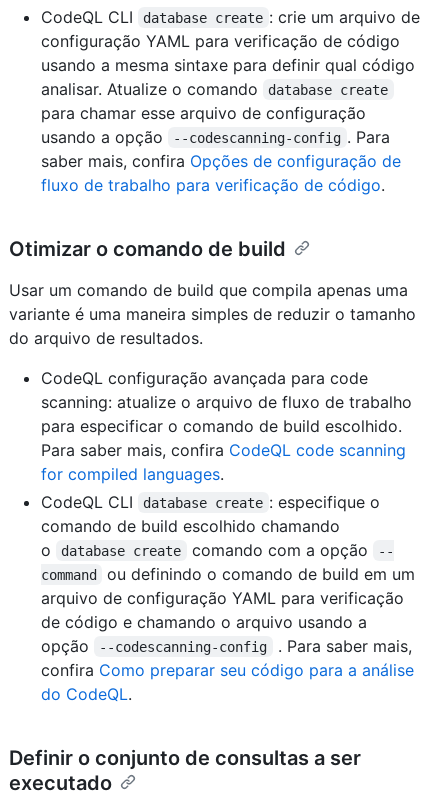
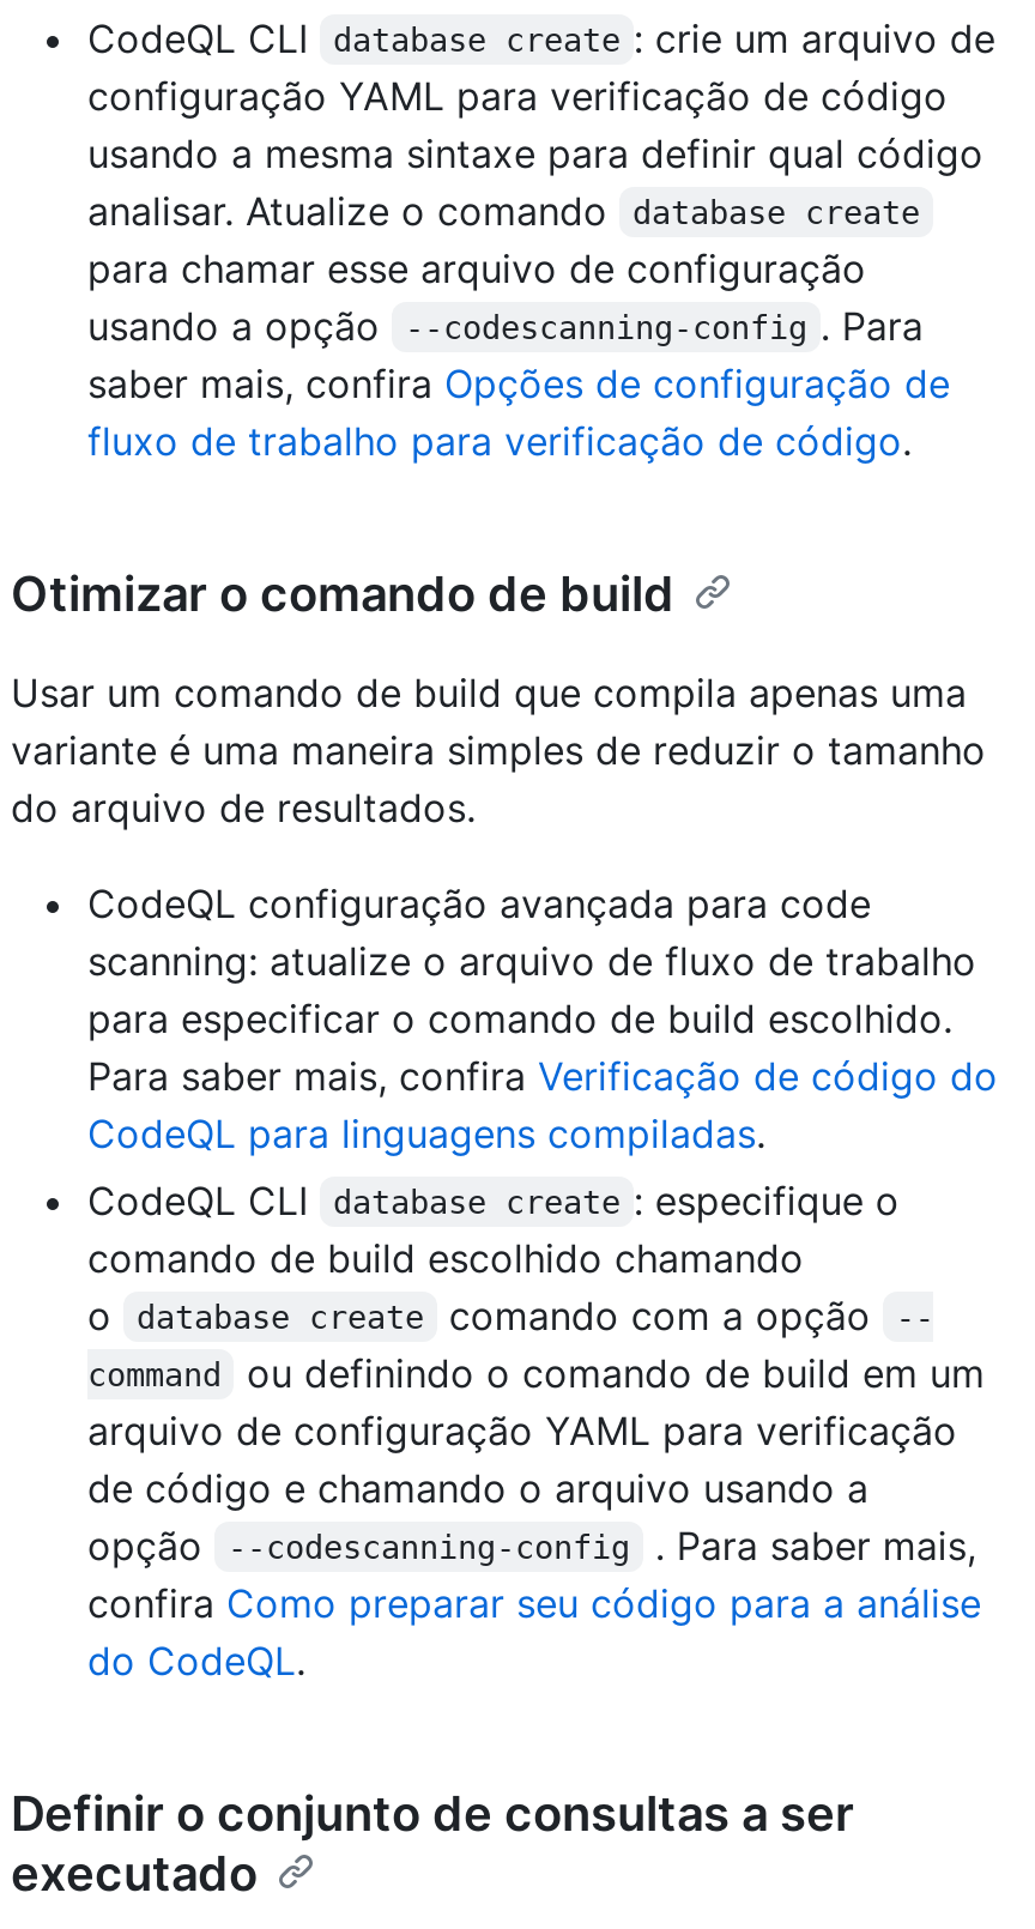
- Para saber mais, confira CodeQL code scanning
- for compiled languages.
+ Para saber mais, confira Verificação de código do
+ CodeQL para linguagens compiladas.
